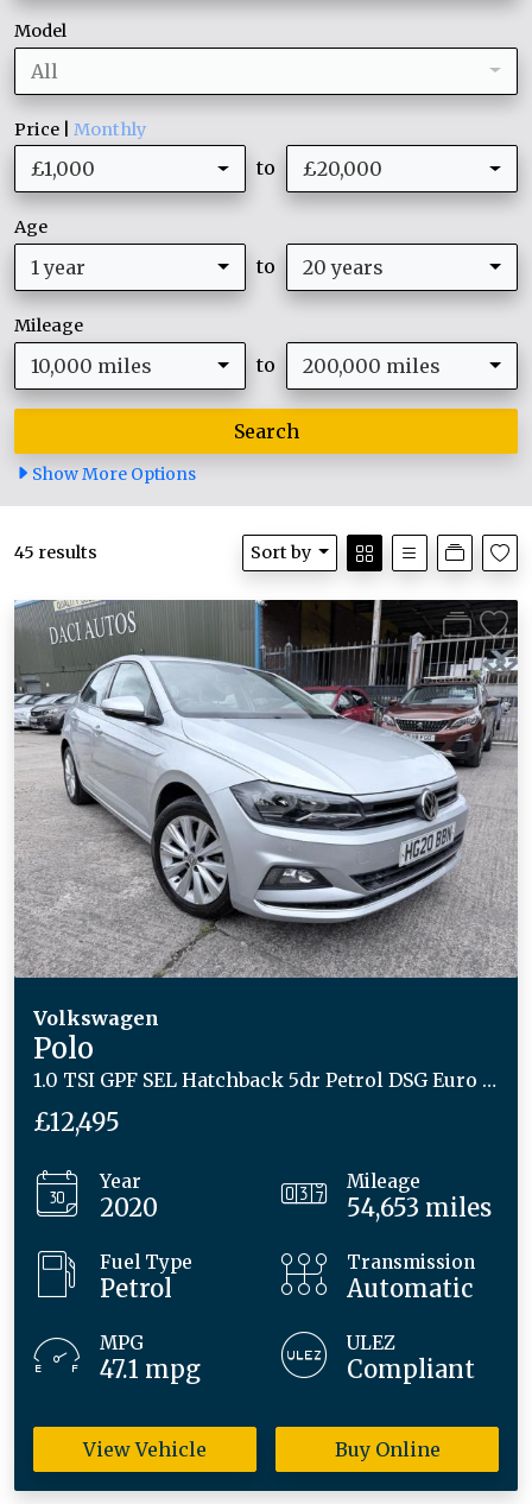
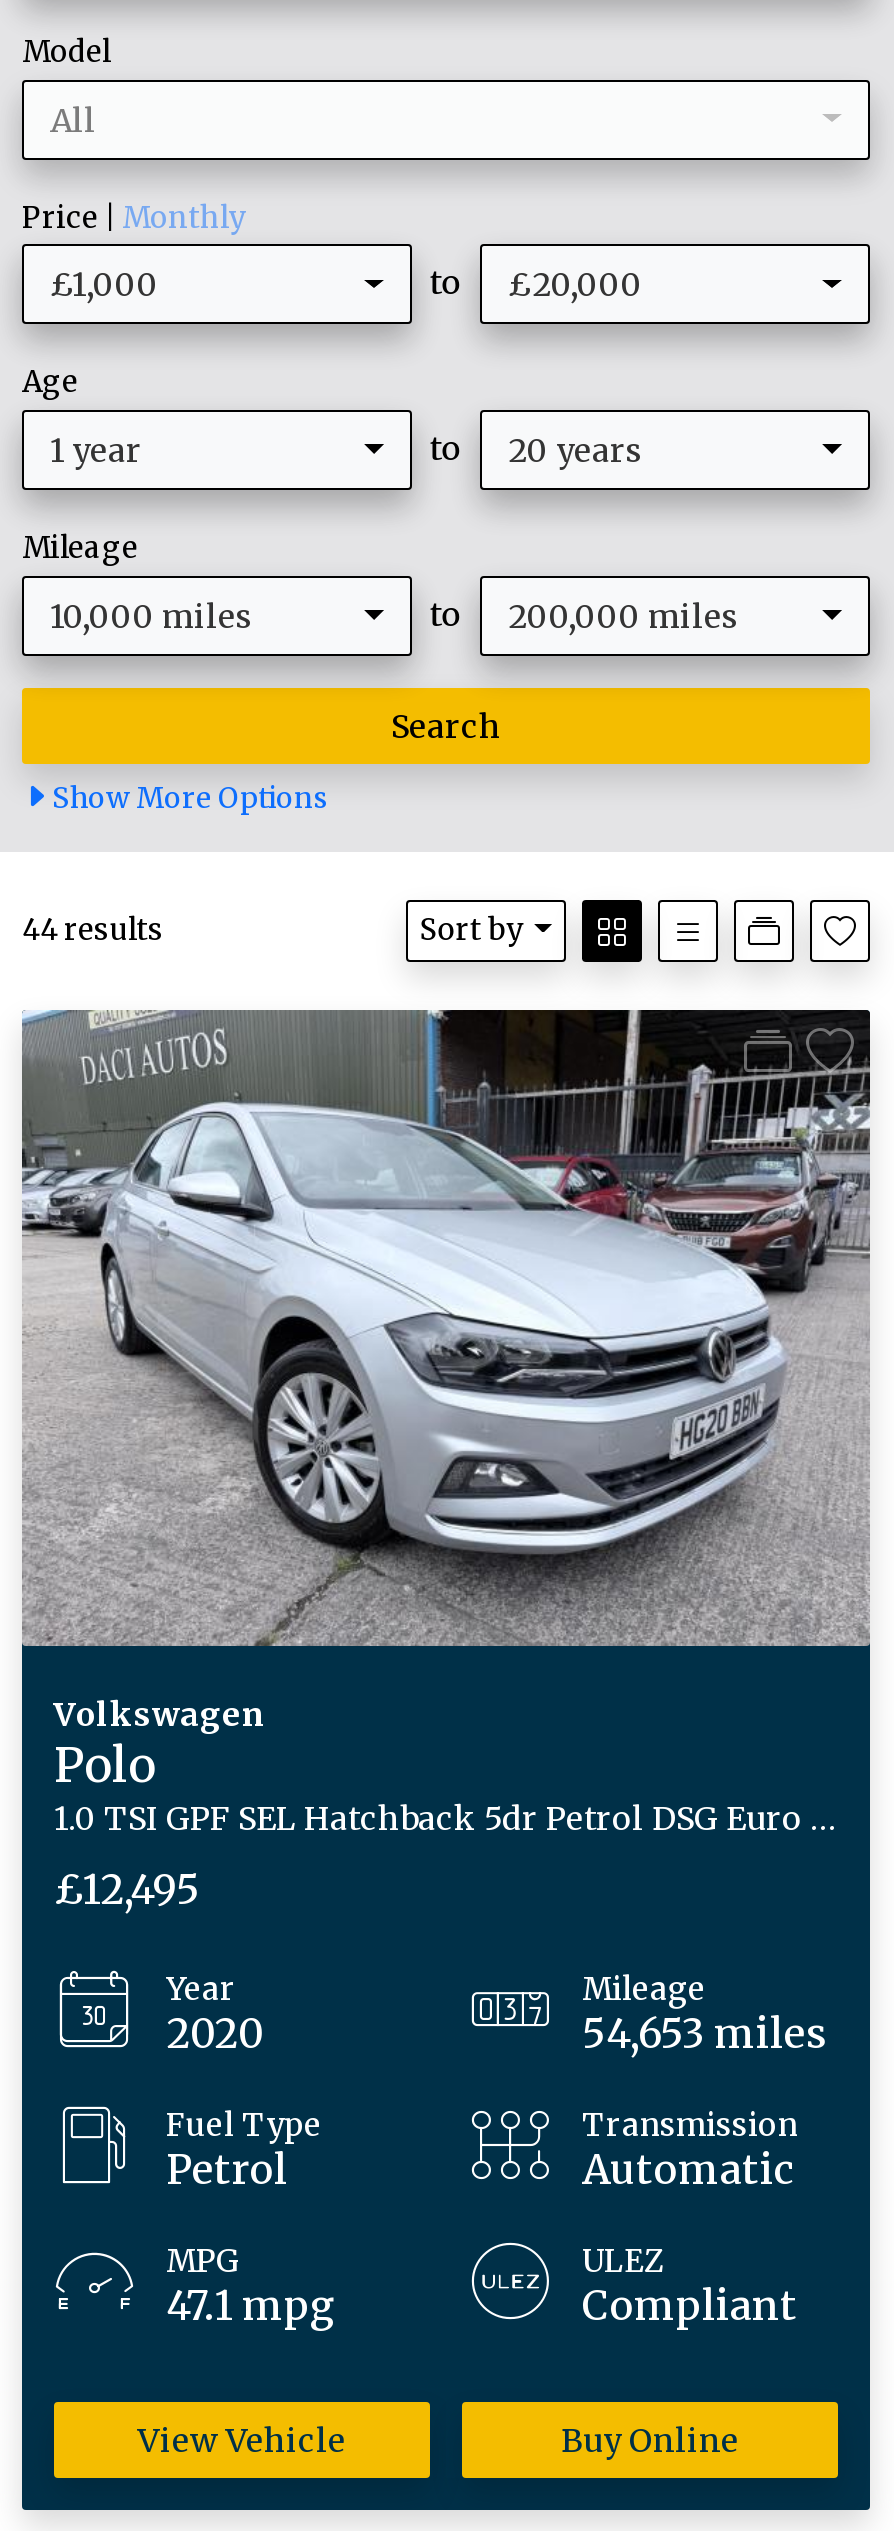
- 45 results
+ 44 results
